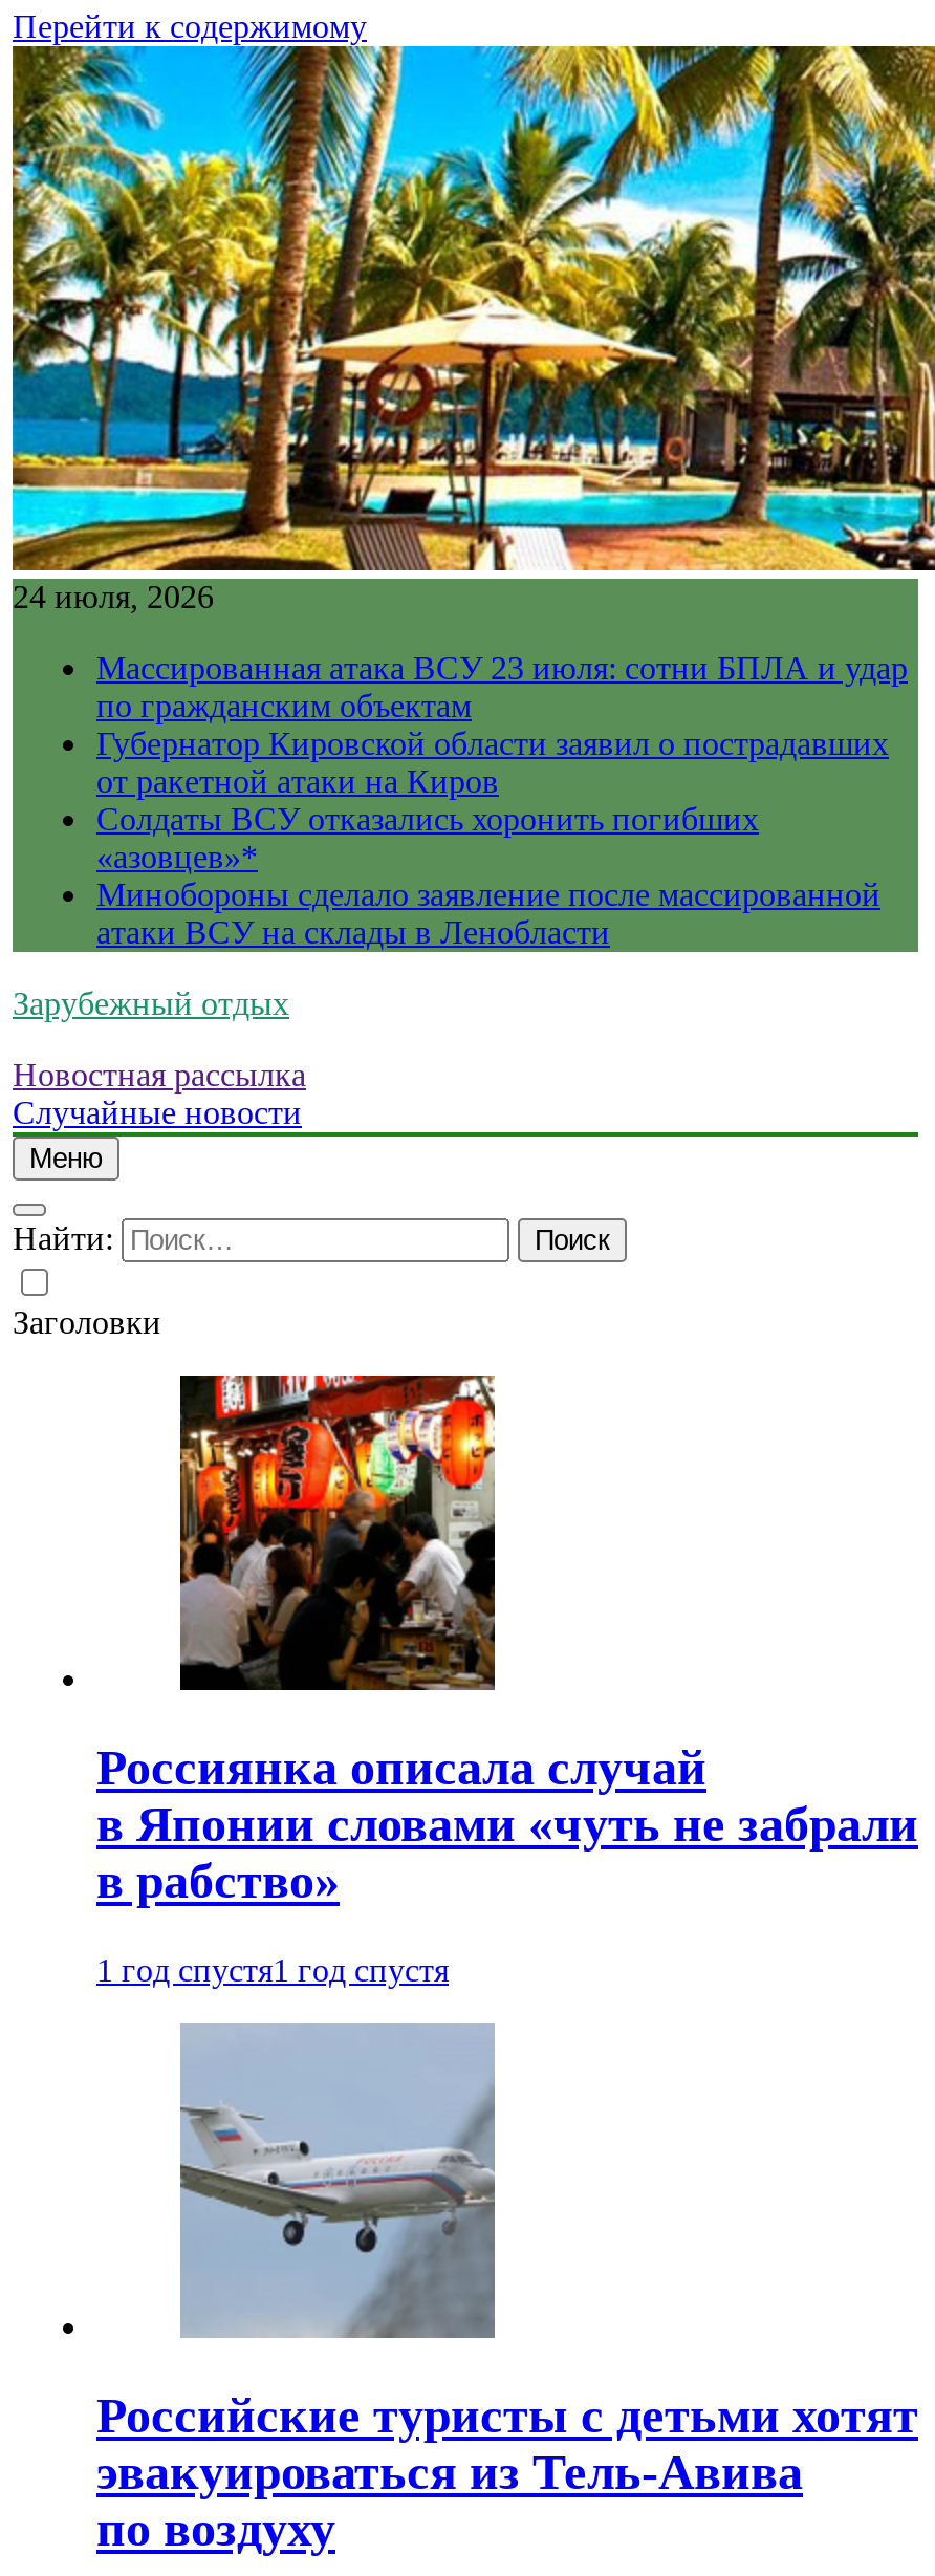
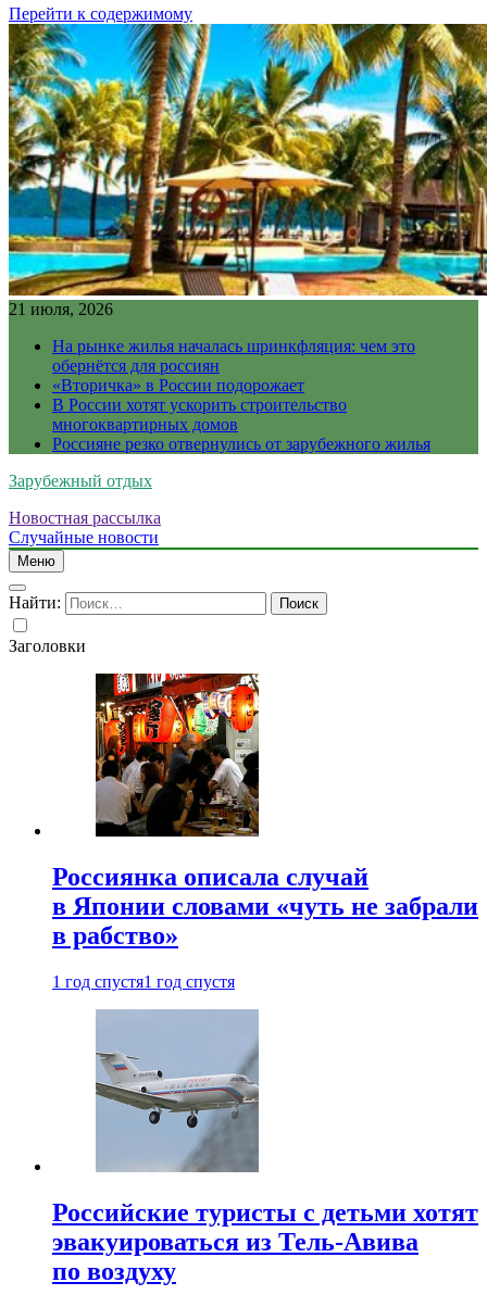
- 24 июля, 2026
+ 21 июля, 2026

- Массированная атака ВСУ 23 июля: сотни БПЛА и удар
- по гражданским объектам
- Губернатор Кировской области заявил о пострадавших
- от ракетной атаки на Киров
- Солдаты ВСУ отказались хоронить погибших
- «азовцев»*
- Минобороны сделало заявление после массированной
- атаки ВСУ на склады в Ленобласти
+ На рынке жилья началась шринкфляция: чем это
+ обернётся для россиян
+ «Вторичка» в России подорожает
+ В России хотят ускорить строительство
+ многоквартирных домов
+ Россияне резко отвернулись от зарубежного жилья
